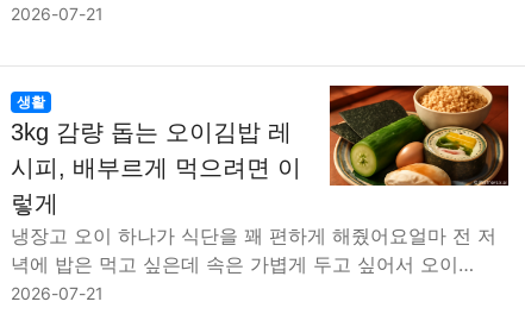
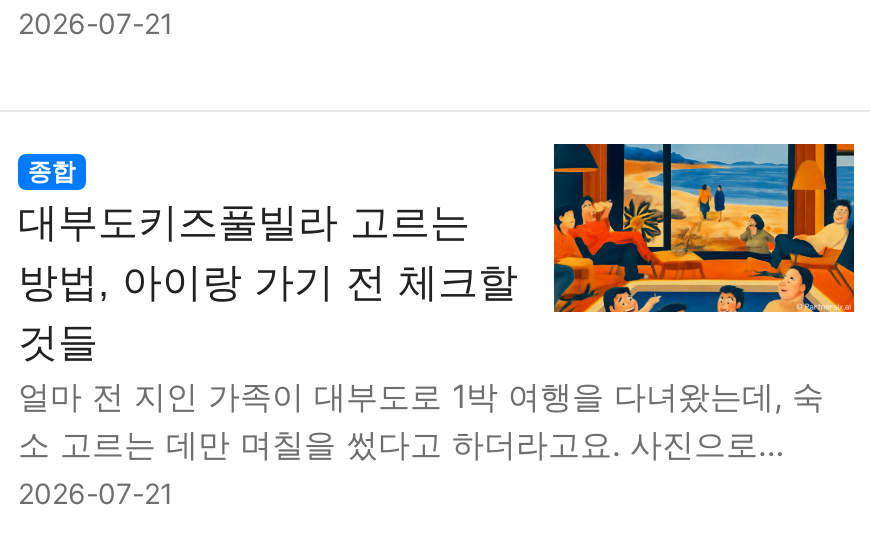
- [image]
- 생활
- 3kg 감량 돕는 오이김밥 레
- 시피, 배부르게 먹으려면 이
- 렇게
- 냉장고 오이 하나가 식단을 꽤 편하게 해줬어요얼마 전 저
- 녁에 밥은 먹고 싶은데 속은 가볍게 두고 싶어서 오이…
+ [image]
+ 종합
+ 대부도키즈풀빌라 고르는
+ 방법, 아이랑 가기 전 체크할
+ 것들
+ 얼마 전 지인 가족이 대부도로 1박 여행을 다녀왔는데, 숙
+ 소 고르는 데만 며칠을 썼다고 하더라고요. 사진으로…
